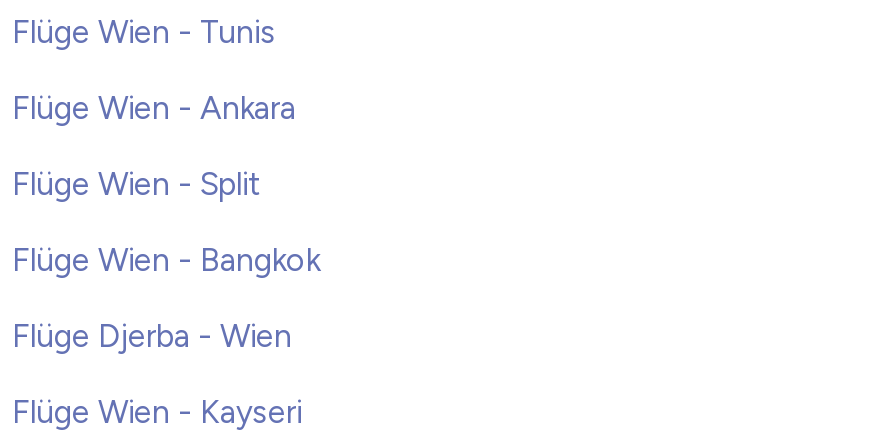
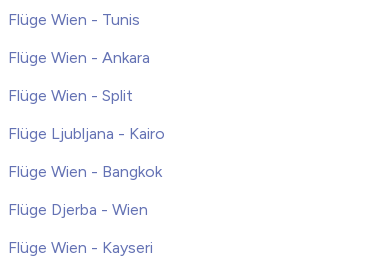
+ Flüge Ljubljana - Kairo
